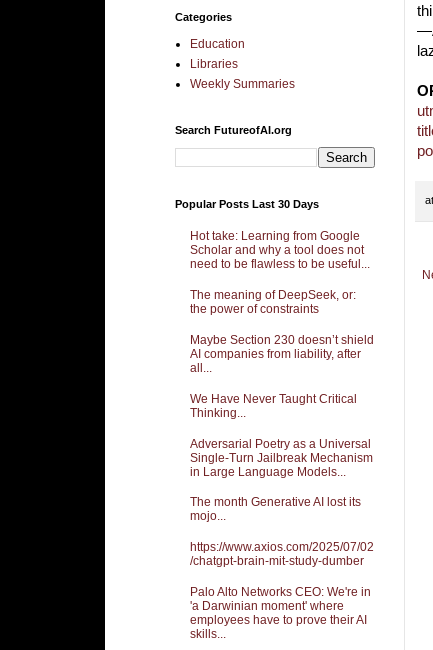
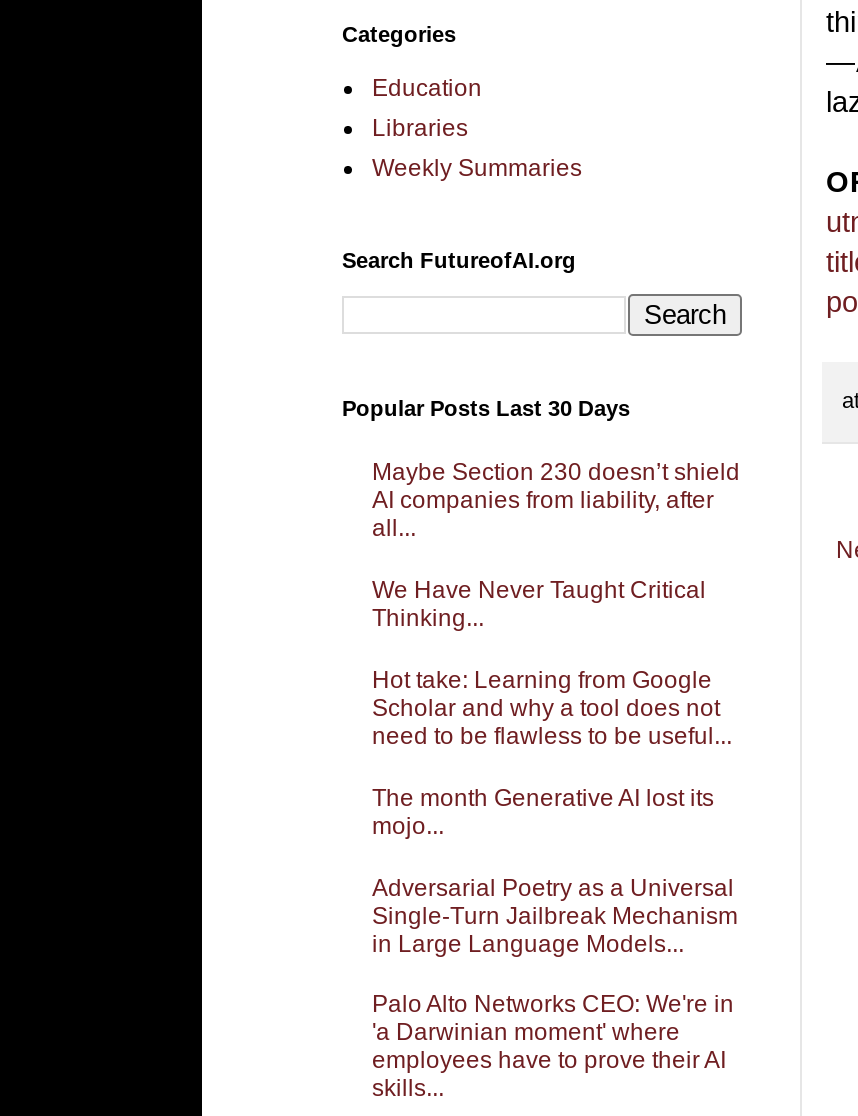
moved down: Hot take: Learning from Google | Scholar and why a tool does not | need to be flawless to be useful...

- The meaning of DeepSeek, or:
- the power of constraints

moved up: The month Generative AI lost its | mojo...

- https://www.axios.com/2025/07/02
- /chatgpt-brain-mit-study-dumber
